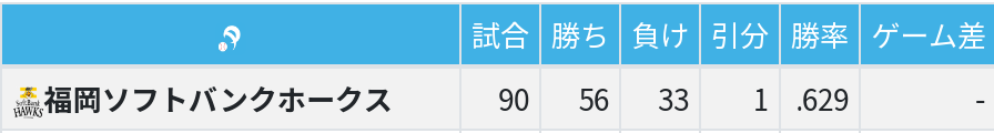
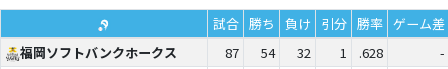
- 90
+ 87

- 56
+ 54

- 33
+ 32

- .629
+ .628
